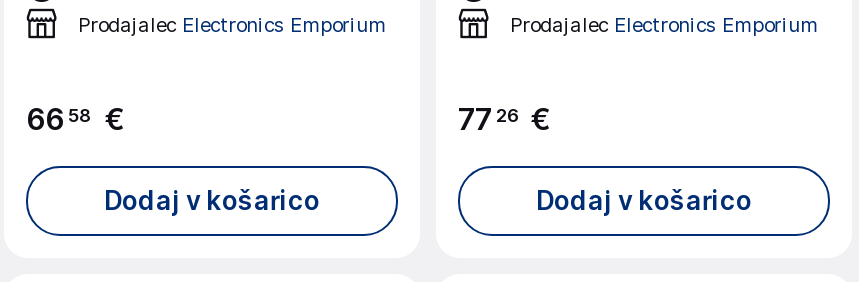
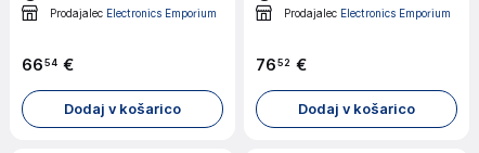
- 66 58 €
+ 66 54 €

- 77 26 €
+ 76 52 €
